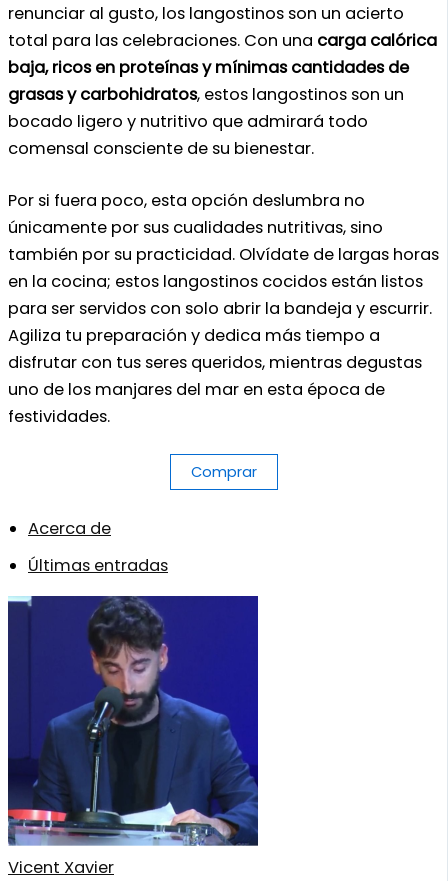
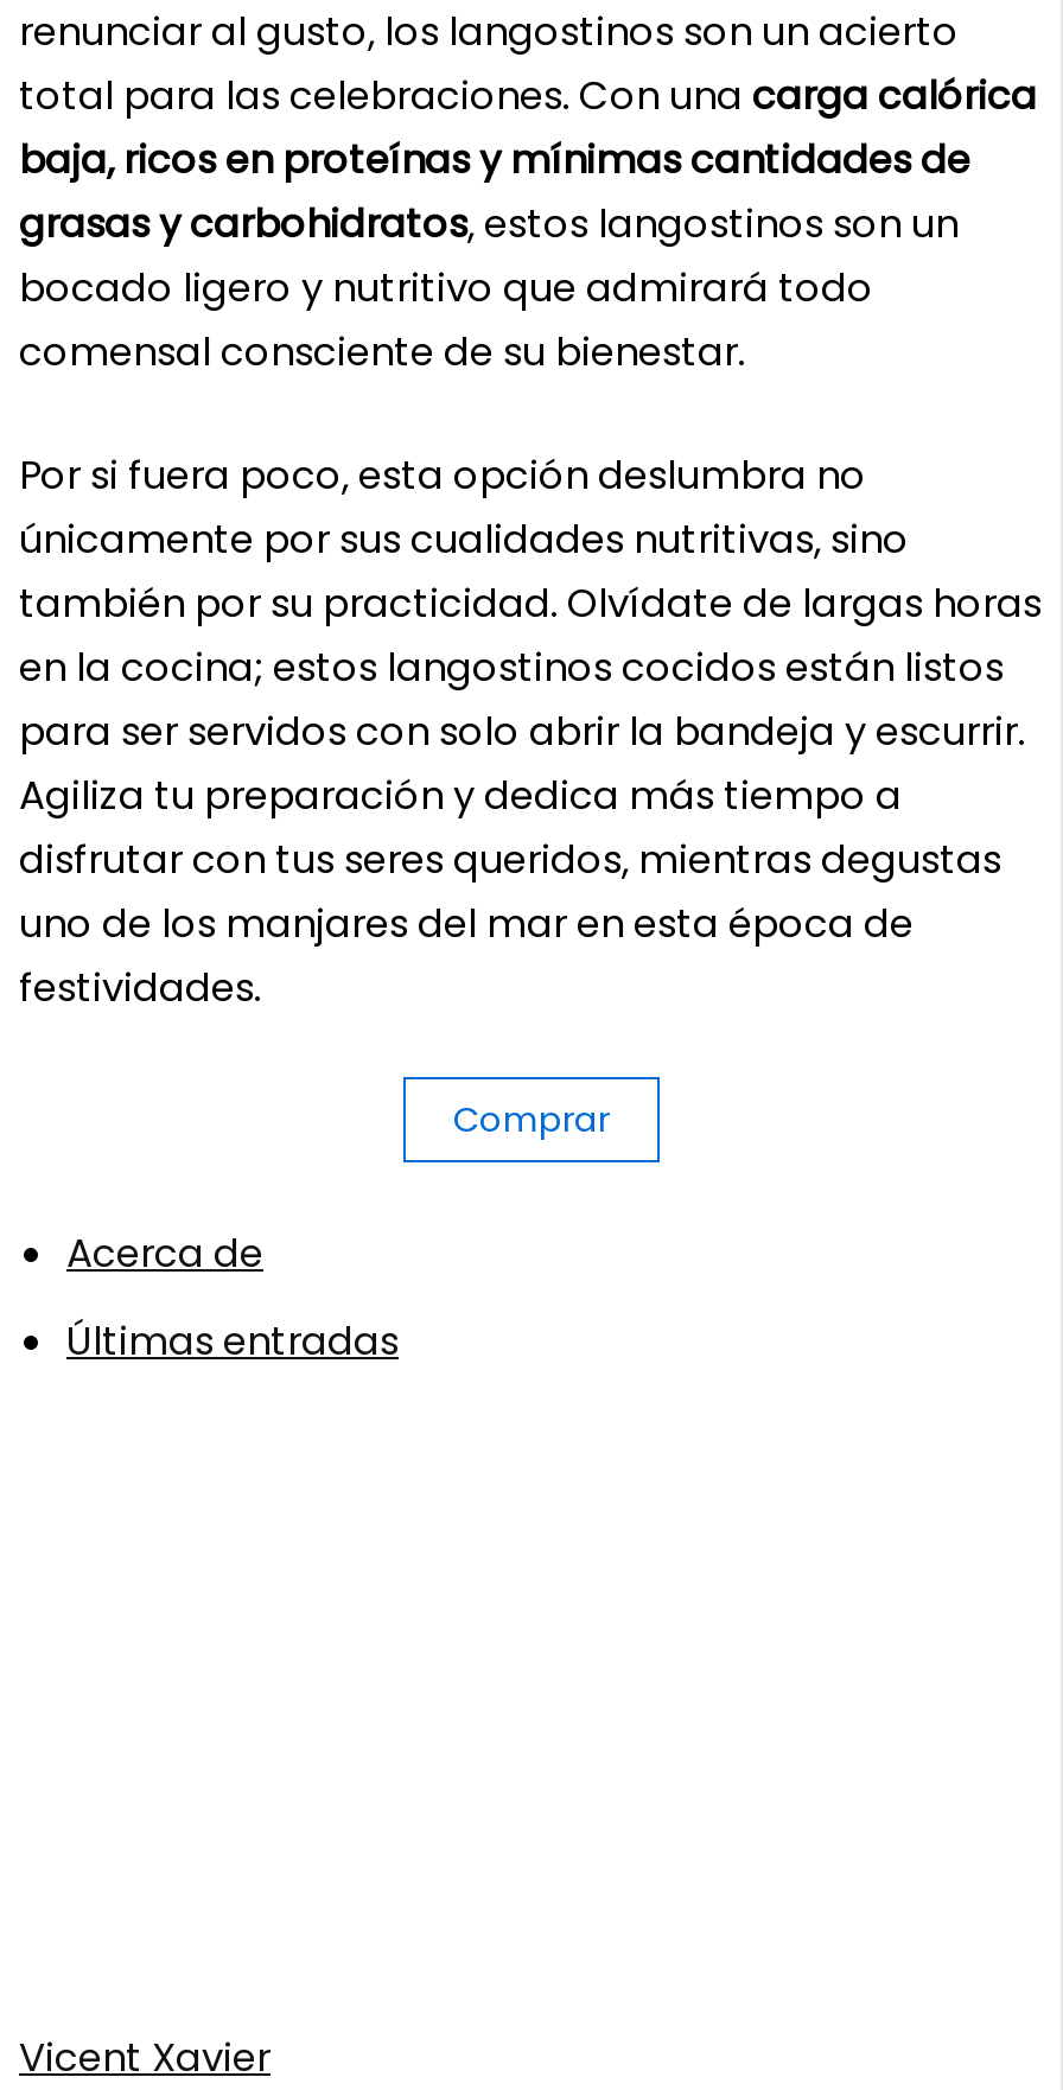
- [image]
